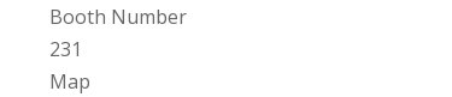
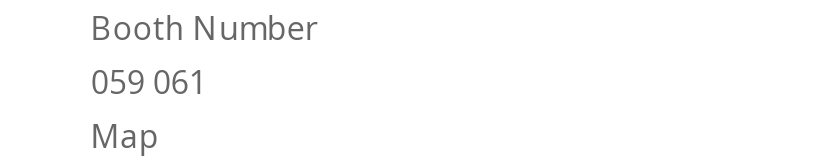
- 231
+ 059 061
